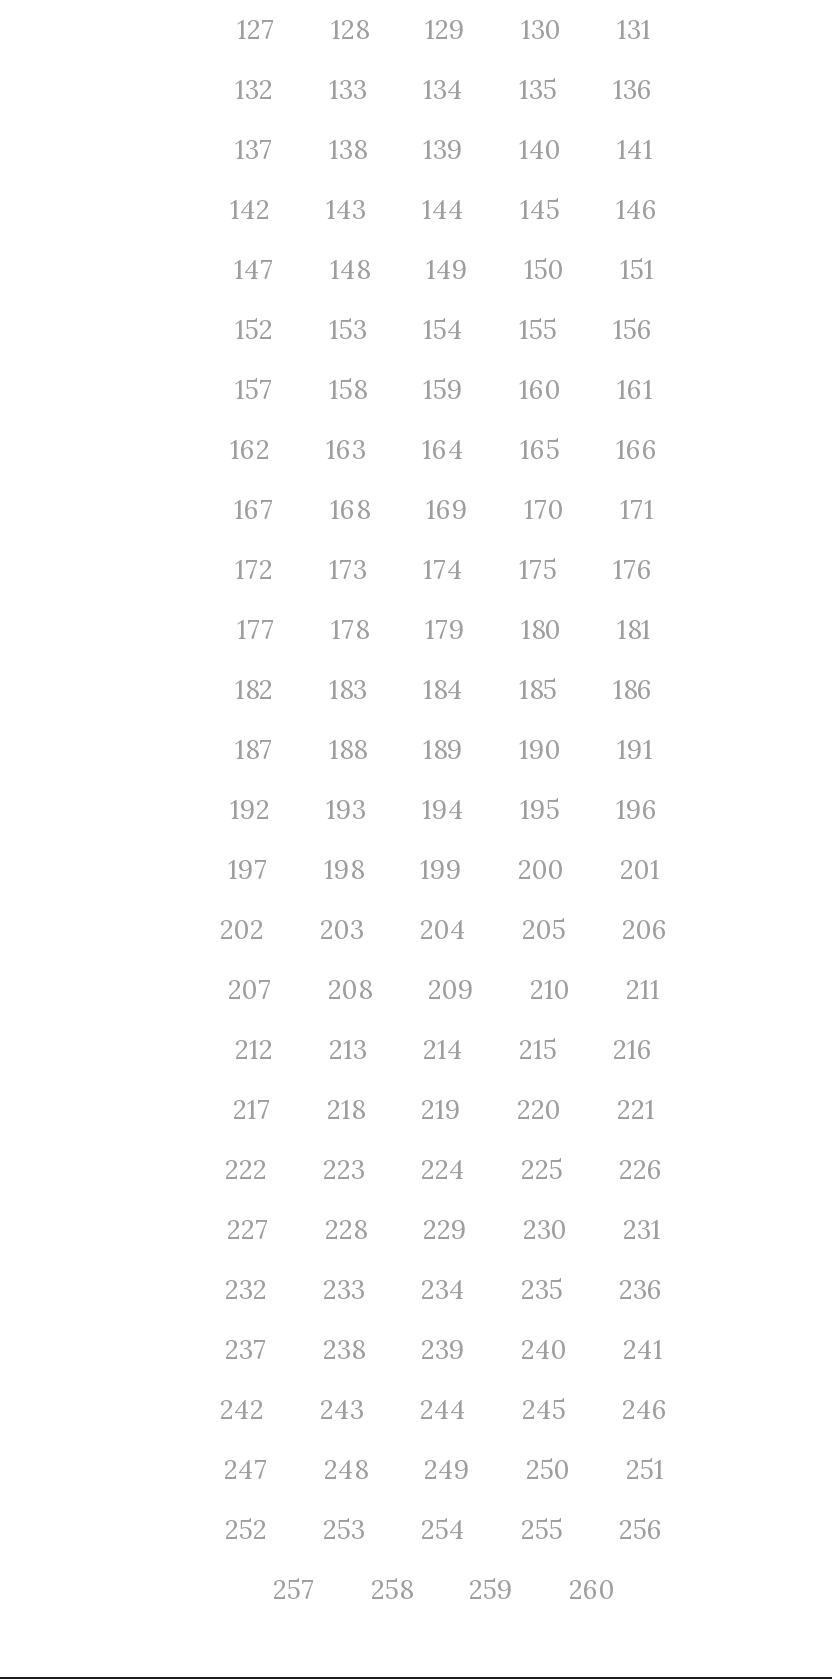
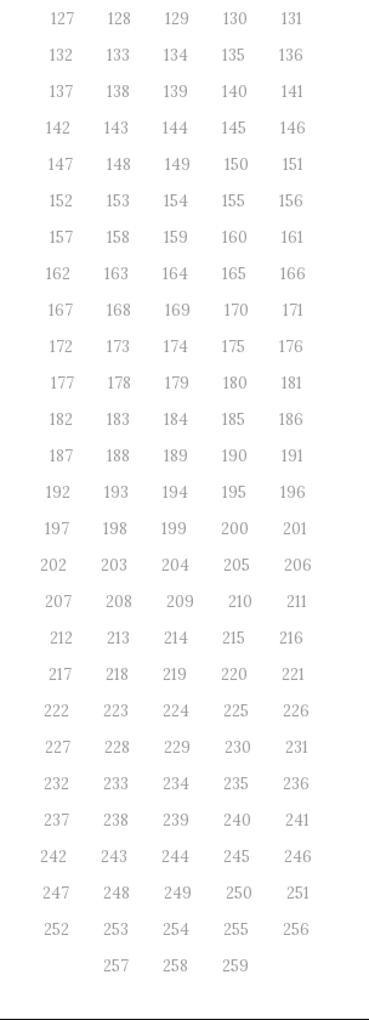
- 260
